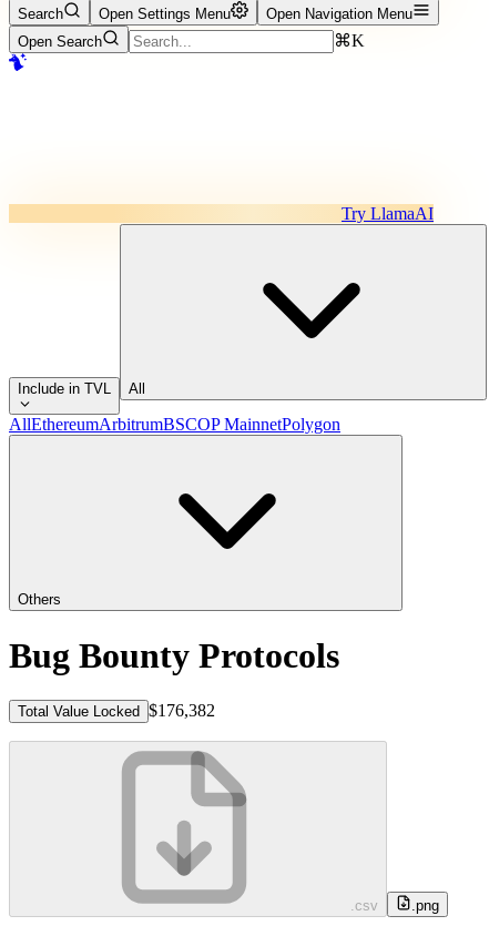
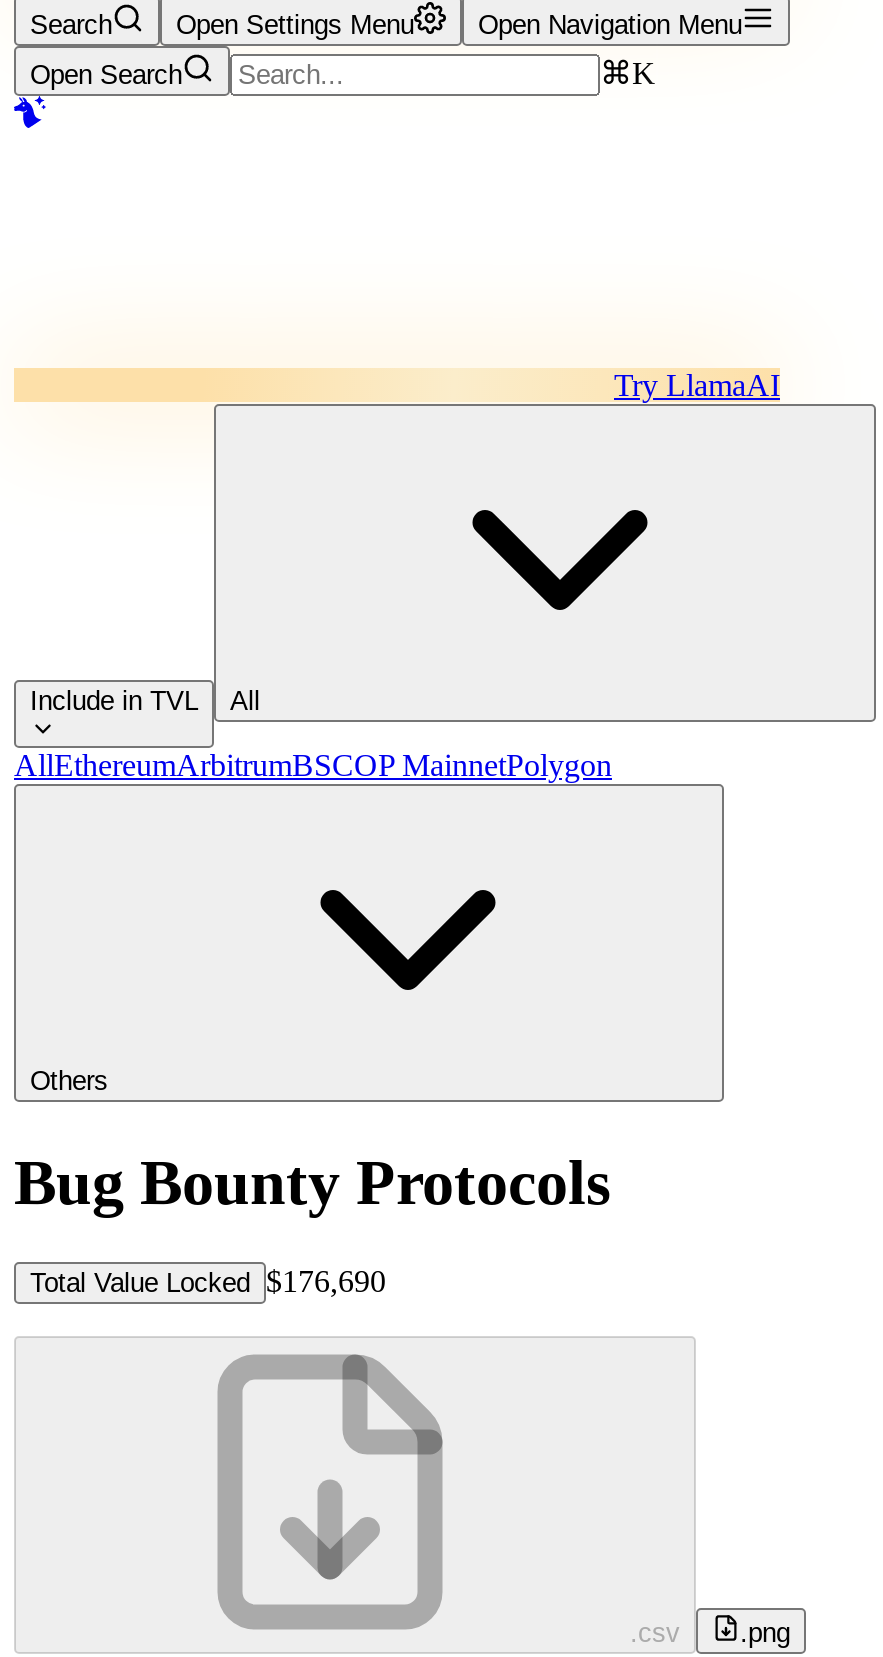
- Total Value Locked $176,382
+ Total Value Locked $176,690
